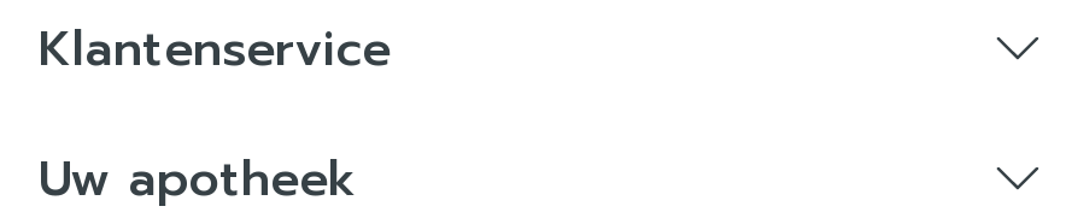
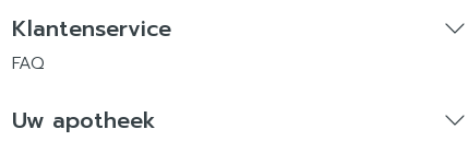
+ FAQ
